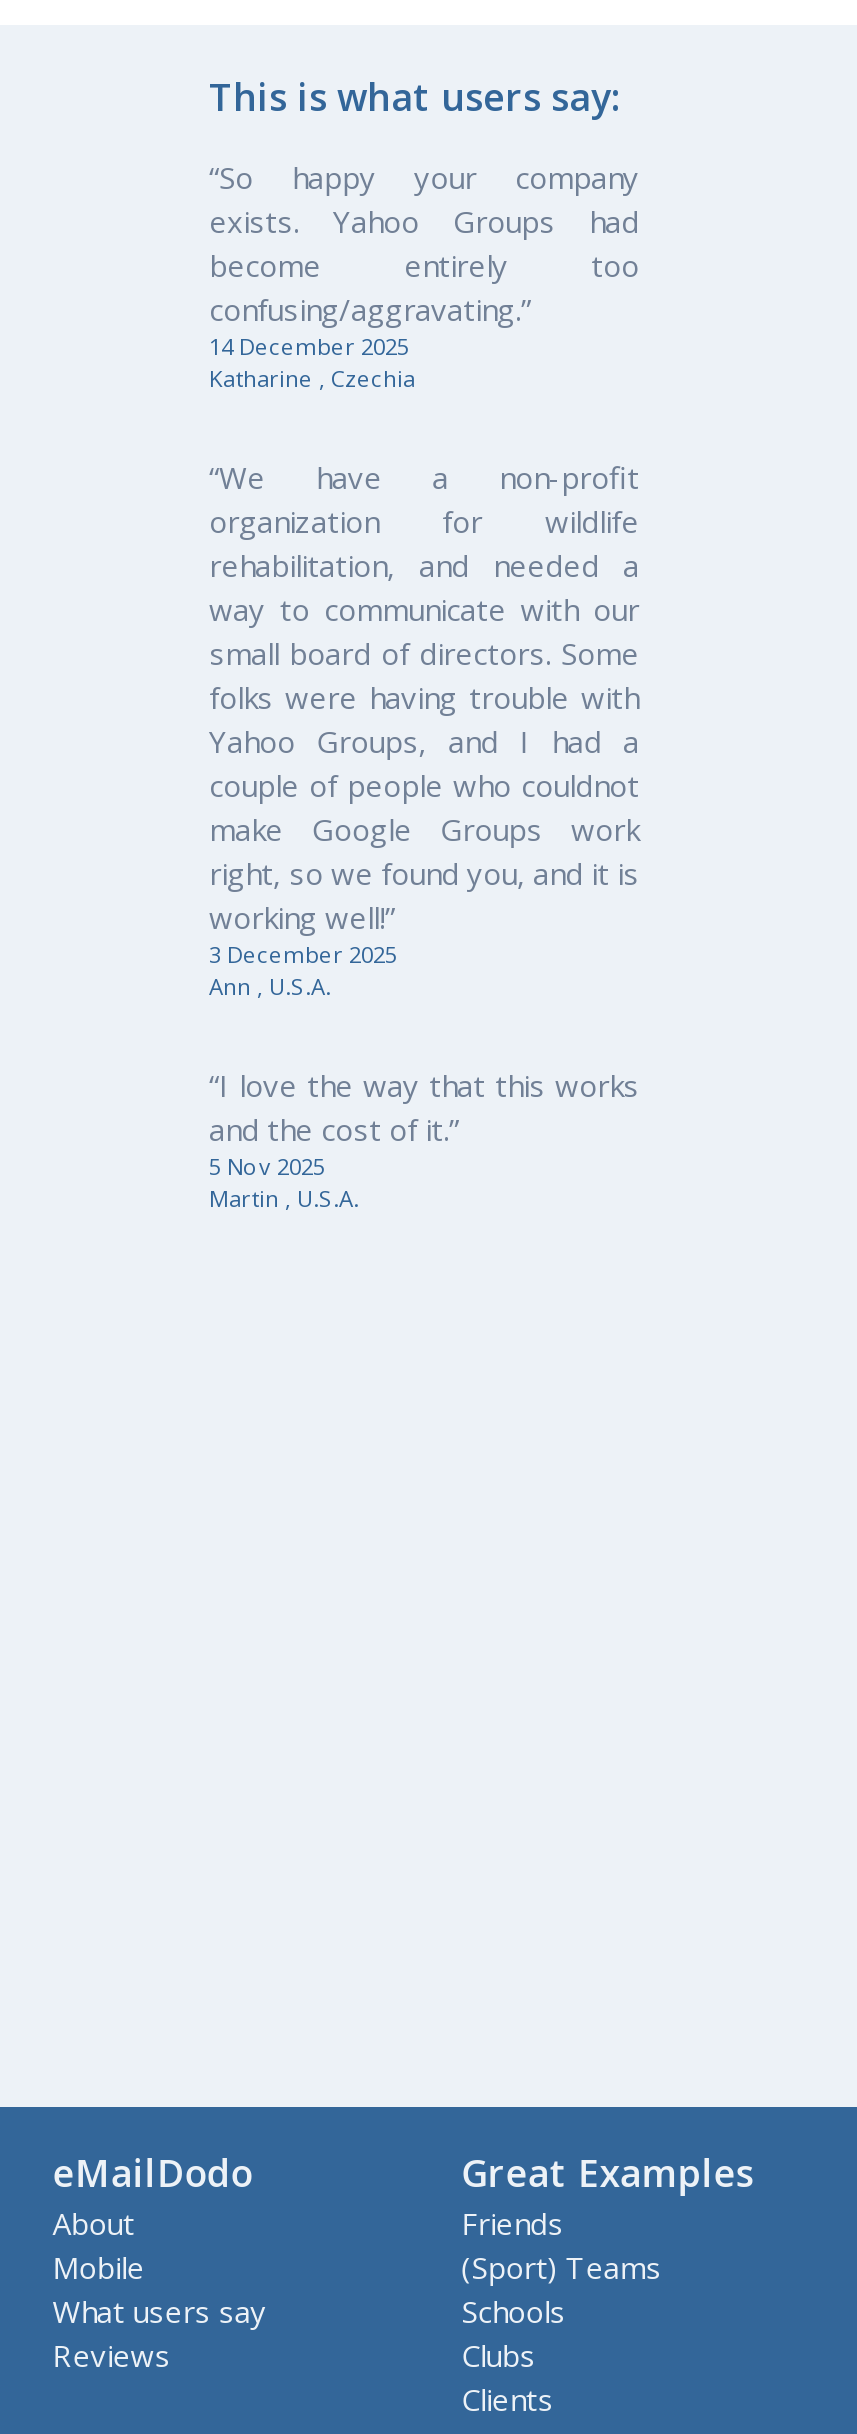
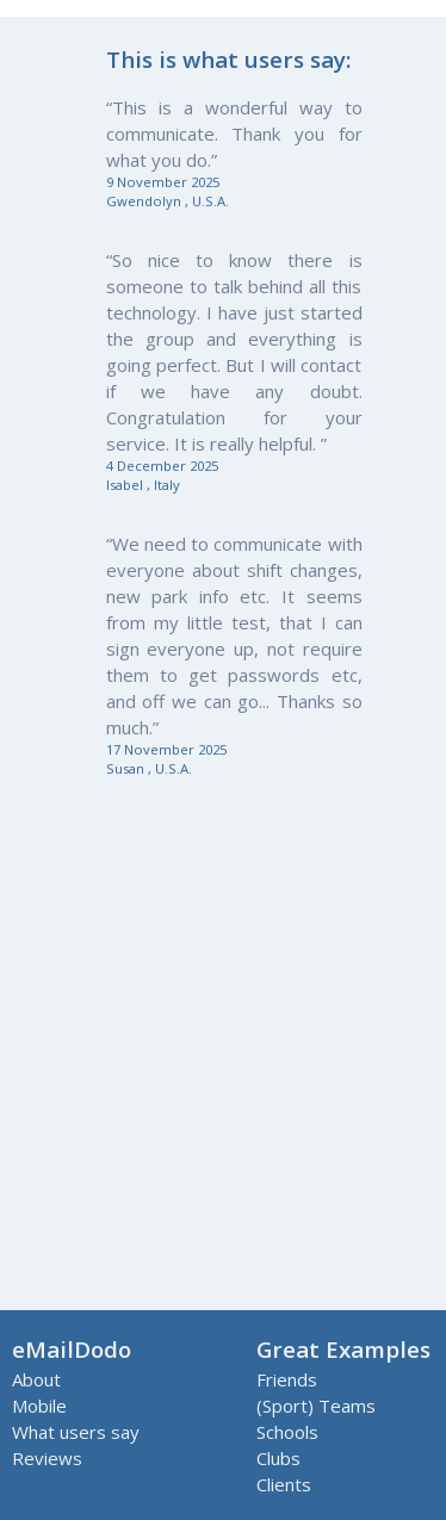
- “So happy your company
- exists. Yahoo Groups had
- become entirely too
- confusing/aggravating.”
- 14 December 2025
- Katharine , Czechia
+ “This is a wonderful way to
+ communicate. Thank you for
+ what you do.”
+ 9 November 2025
+ Gwendolyn , U.S.A.

- “We have a non-profit
- organization for wildlife
- rehabilitation, and needed a
- way to communicate with our
- small board of directors. Some
- folks were having trouble with
- Yahoo Groups, and I had a
- couple of people who couldnot
- make Google Groups work
- right, so we found you, and it is
- working well!”
- 3 December 2025
- Ann , U.S.A.
+ “So nice to know there is
+ someone to talk behind all this
+ technology. I have just started
+ the group and everything is
+ going perfect. But I will contact
+ if we have any doubt.
+ Congratulation for your
+ service. It is really helpful. ”
+ 4 December 2025
+ Isabel , Italy

- “I love the way that this works
- and the cost of it.”
- 5 Nov 2025
- Martin , U.S.A.
+ “We need to communicate with
+ everyone about shift changes,
+ new park info etc. It seems
+ from my little test, that I can
+ sign everyone up, not require
+ them to get passwords etc,
+ and off we can go... Thanks so
+ much.”
+ 17 November 2025
+ Susan , U.S.A.
